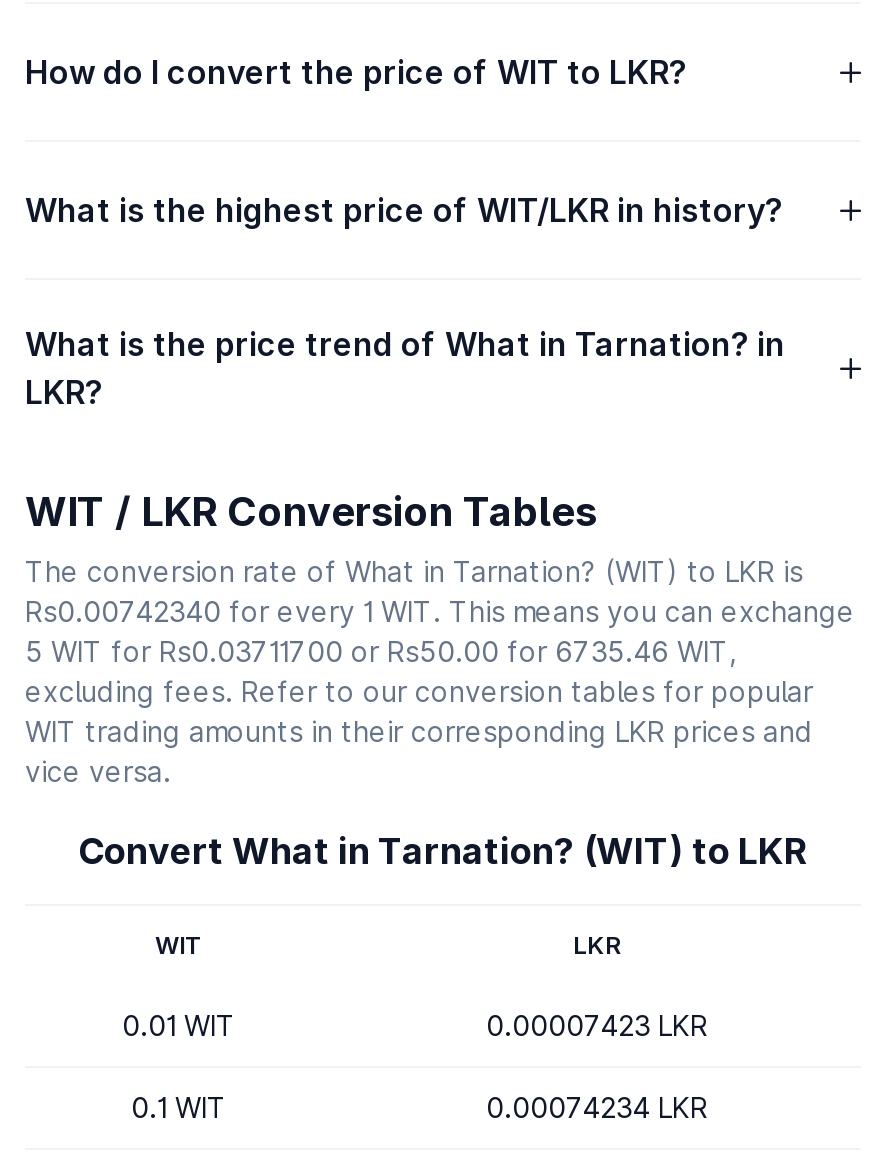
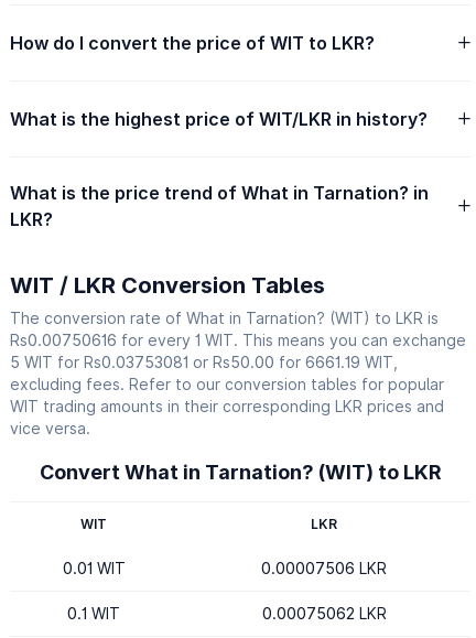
- Rs0.00742340 for every 1 WIT. This means you can exchange
+ Rs0.00750616 for every 1 WIT. This means you can exchange

- 5 WIT for Rs0.03711700 or Rs50.00 for 6735.46 WIT,
+ 5 WIT for Rs0.03753081 or Rs50.00 for 6661.19 WIT,

- 0.00007423 LKR
+ 0.00007506 LKR

- 0.00074234 LKR
+ 0.00075062 LKR
